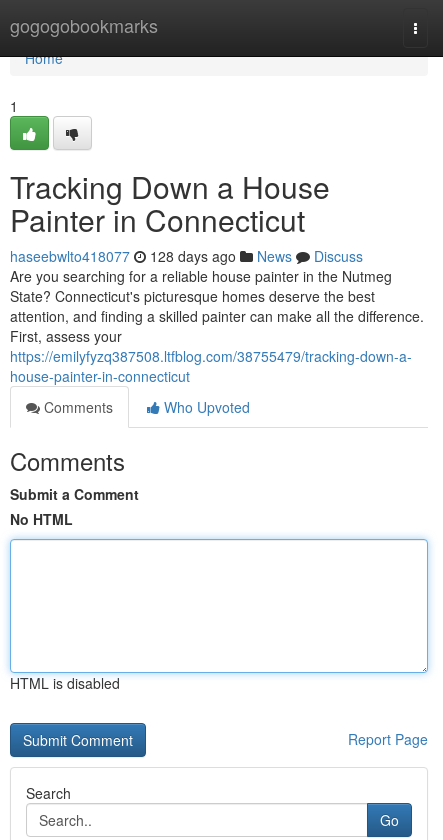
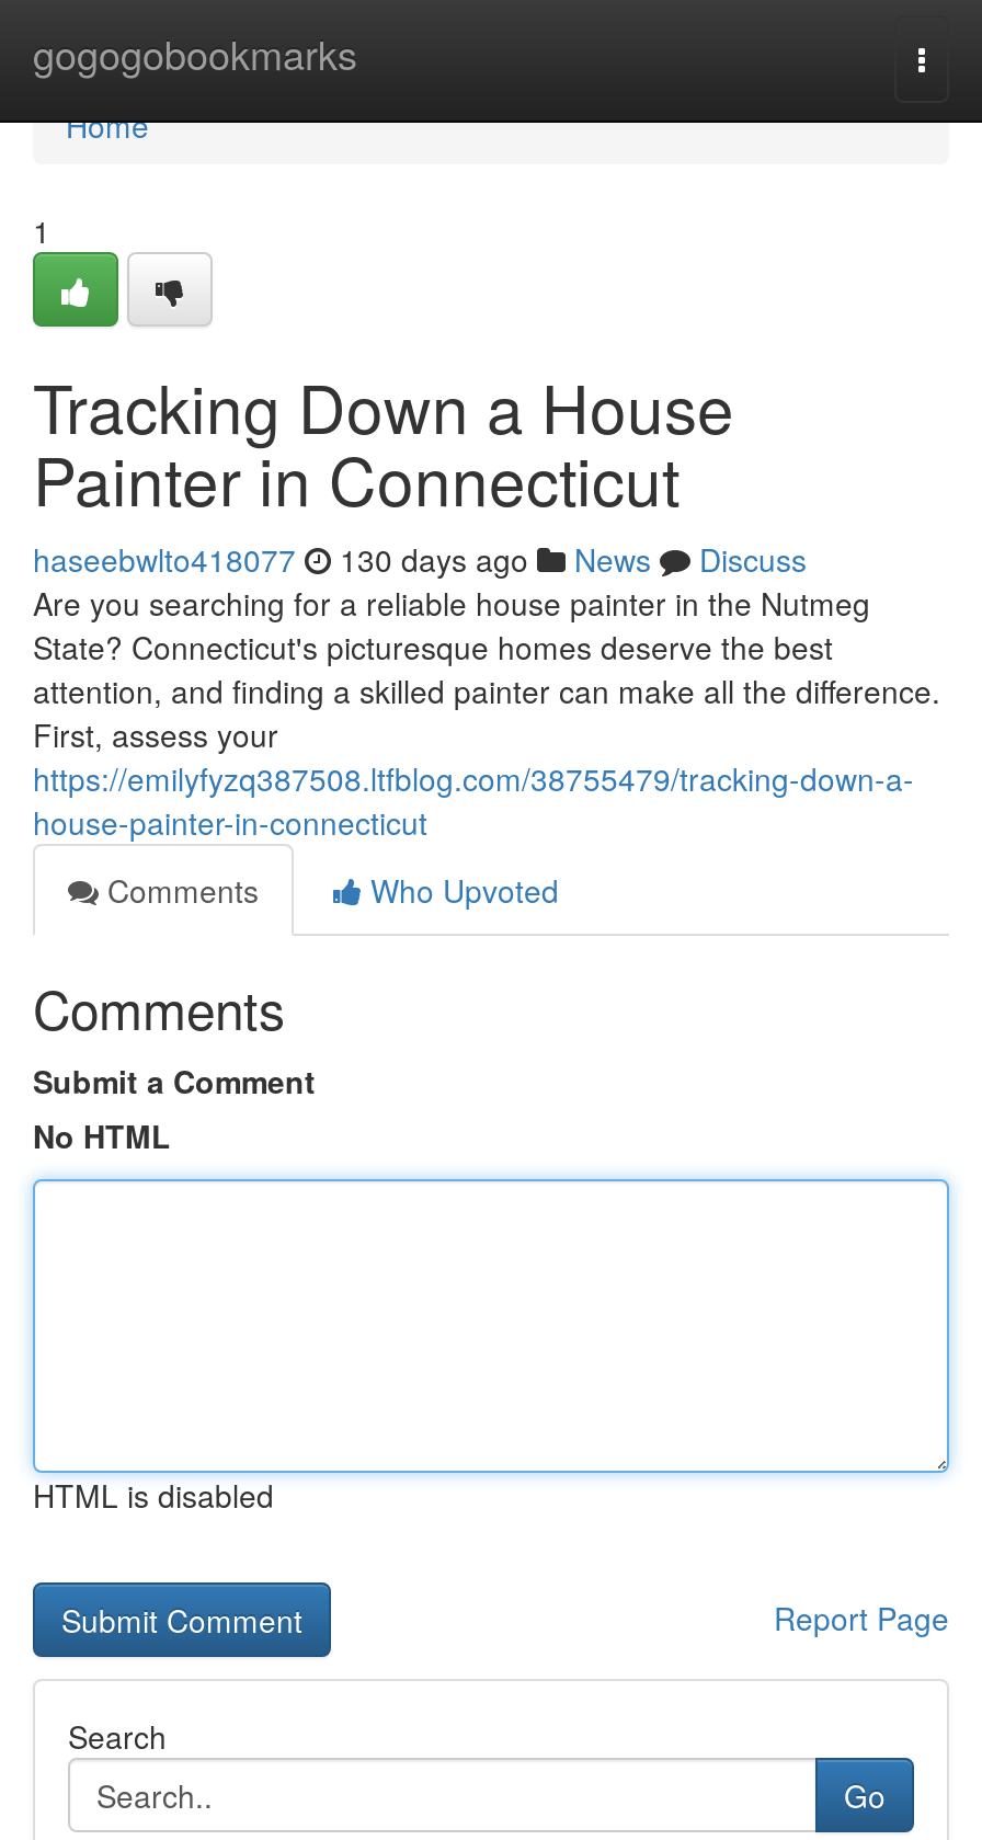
- haseebwlto418077 128 days ago News Discuss
+ haseebwlto418077 130 days ago News Discuss
